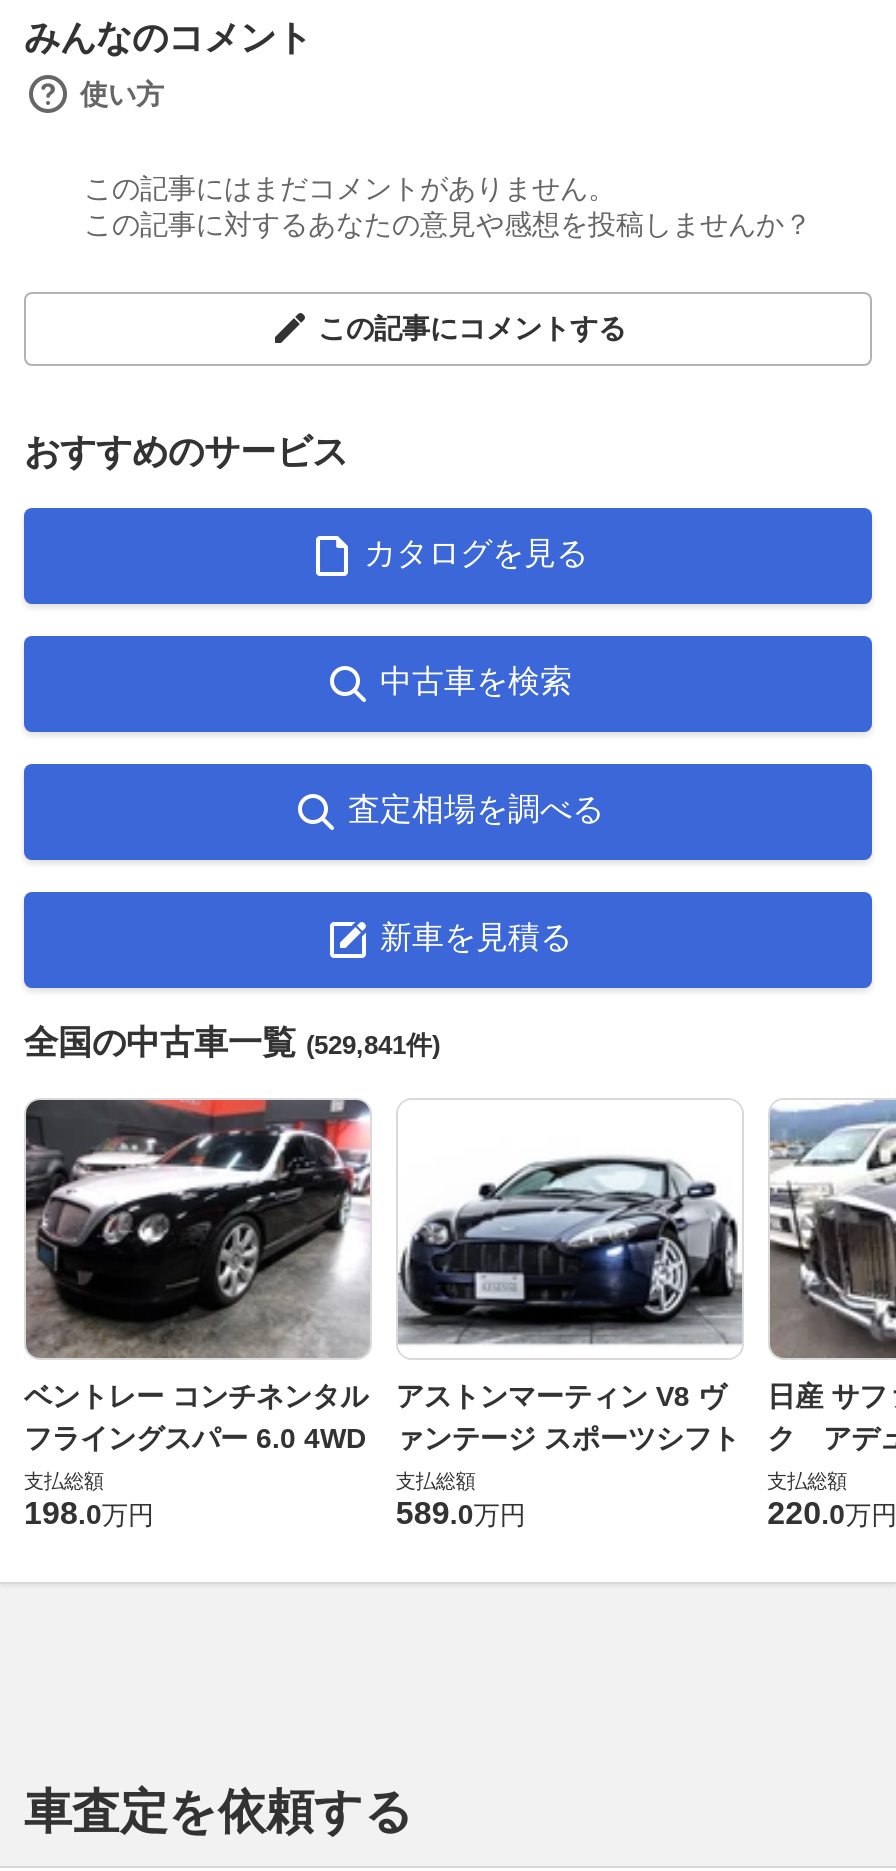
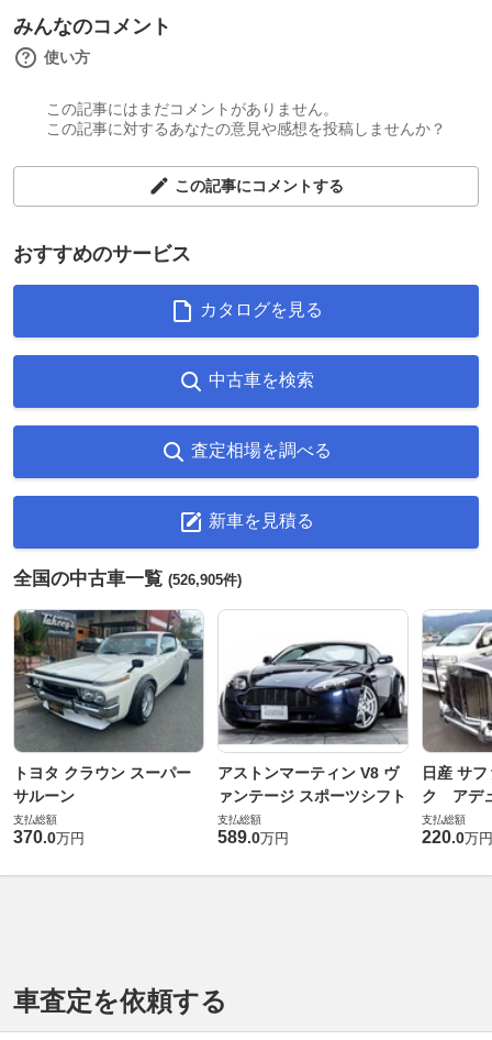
- 全国の中古車一覧(529,841件)
+ 全国の中古車一覧(526,905件)

- [image]
- ベントレー コンチネンタル
- フライングスパー 6.0 4WD
+ [image]
+ トヨタ クラウン スーパー
+ サルーン

- 198.0万円
+ 370.0万円
